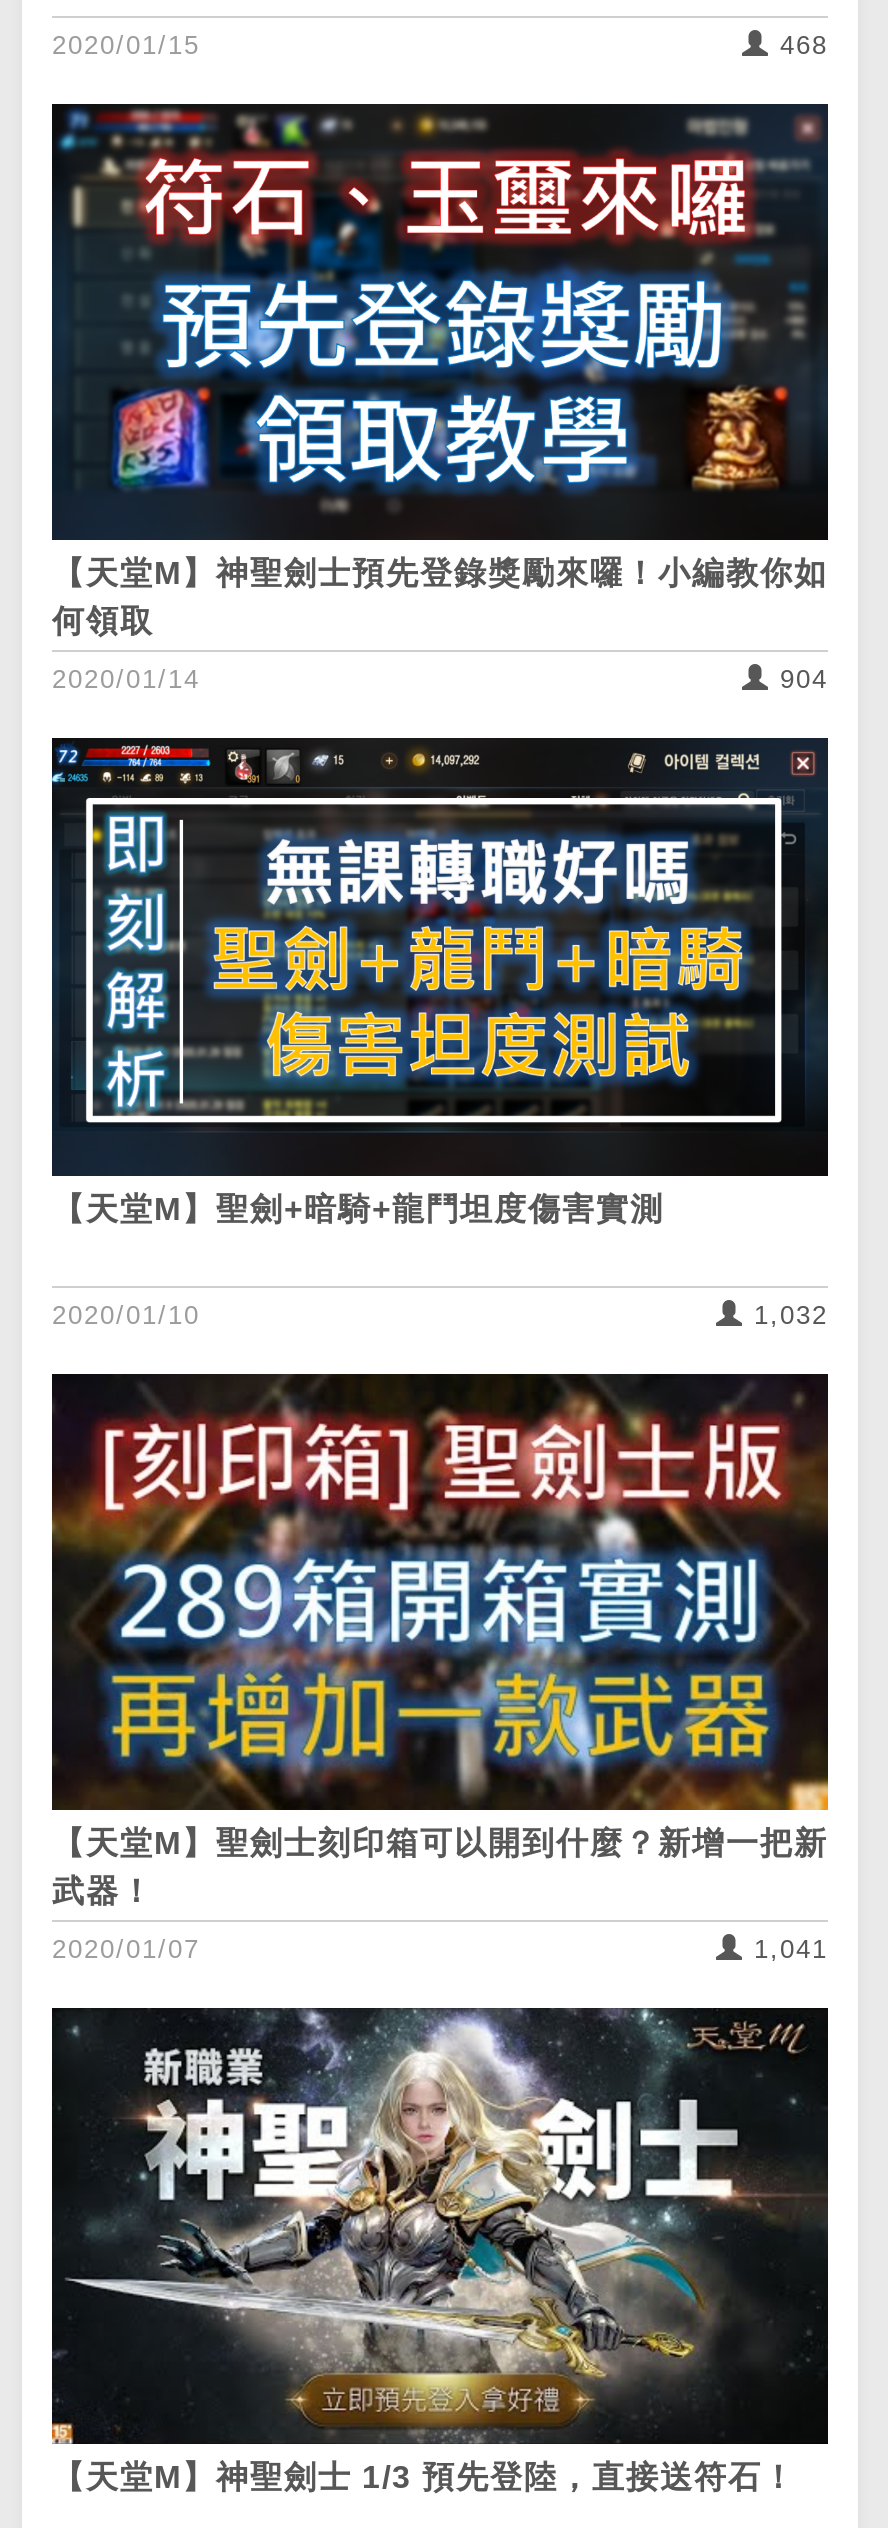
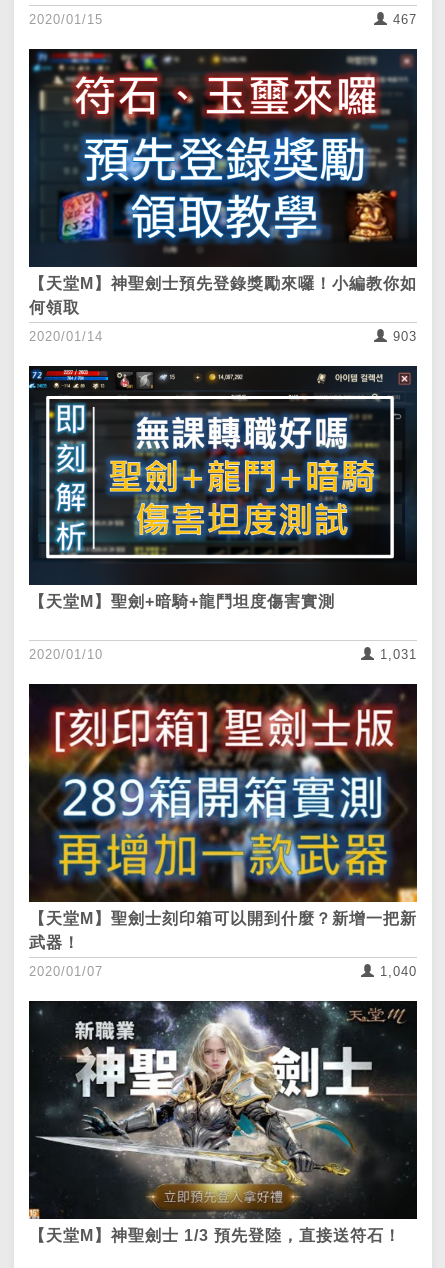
- 468
+ 467

- 904
+ 903

- 1,032
+ 1,031

- 1,041
+ 1,040
